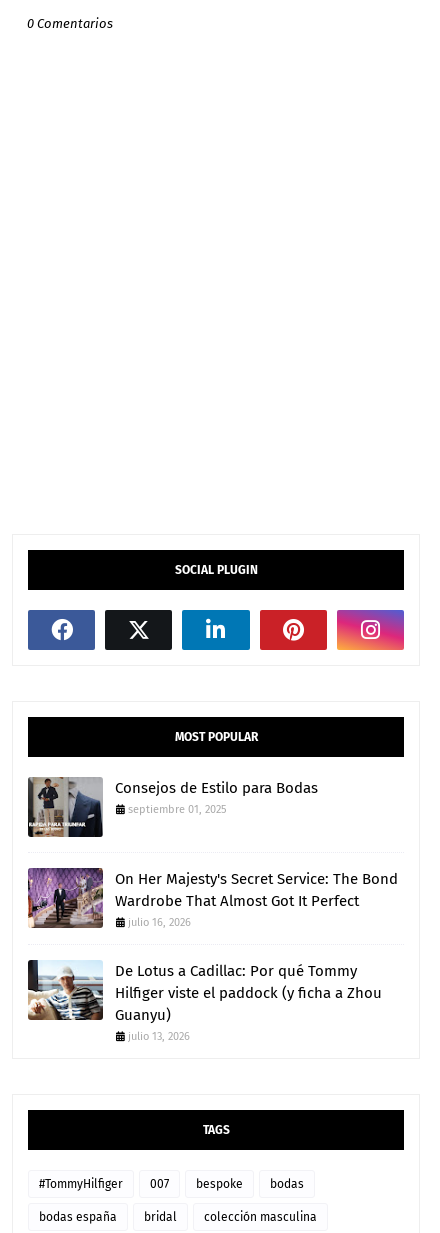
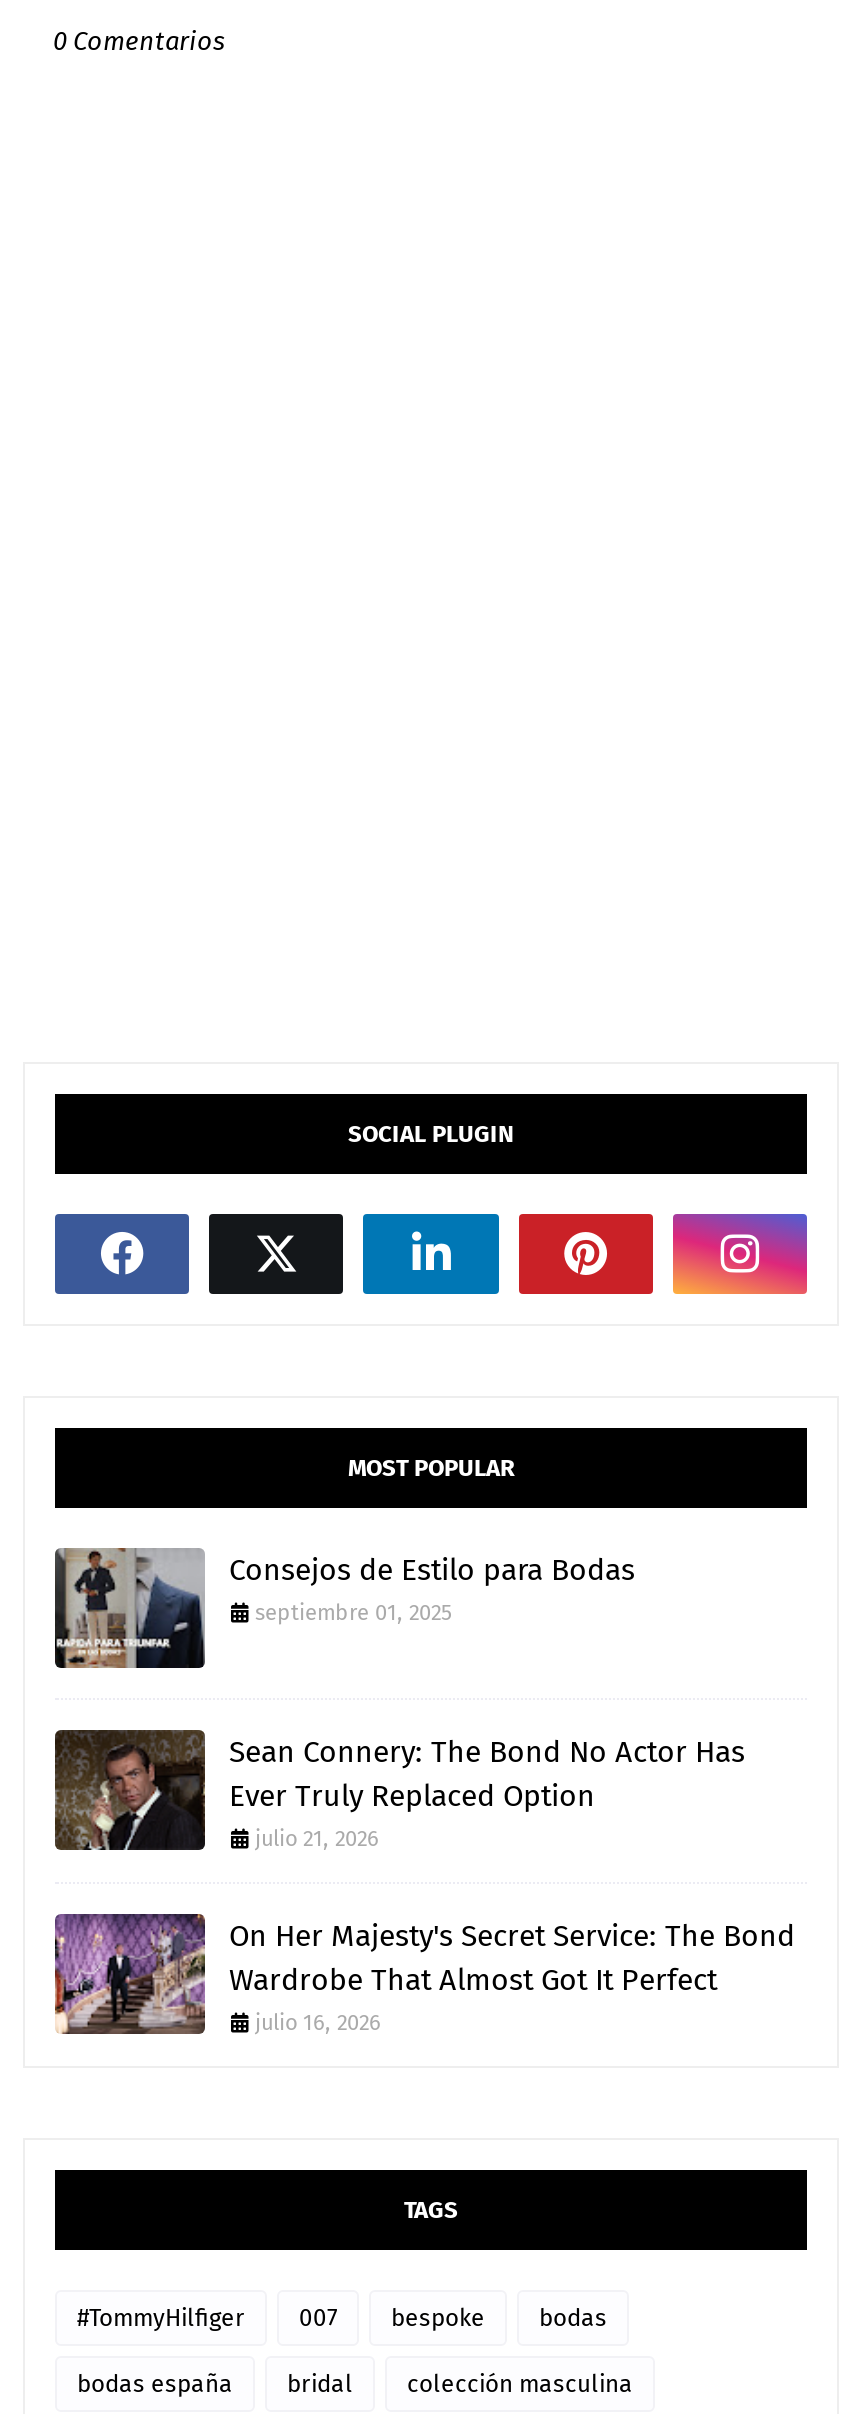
+ [image]
+ Sean Connery: The Bond No Actor Has
+ Ever Truly Replaced Option
+ julio 21, 2026

moved down: [image] | On Her Majesty's Secret Service: The Bond | Wardrobe That Almost Got It Perfect | julio 16, 2026

- [image]
- De Lotus a Cadillac: Por qué Tommy
- Hilfiger viste el paddock (y ficha a Zhou
- Guanyu)
- julio 13, 2026
